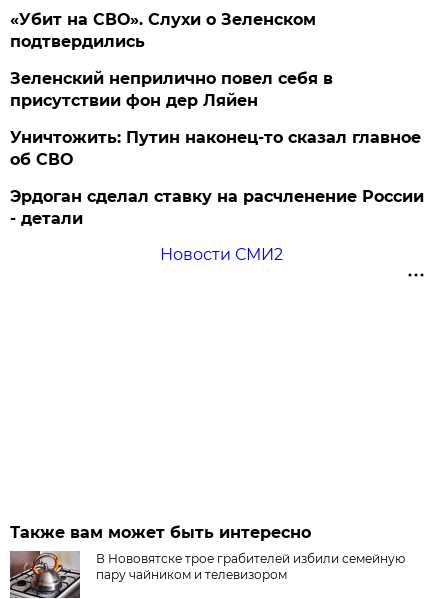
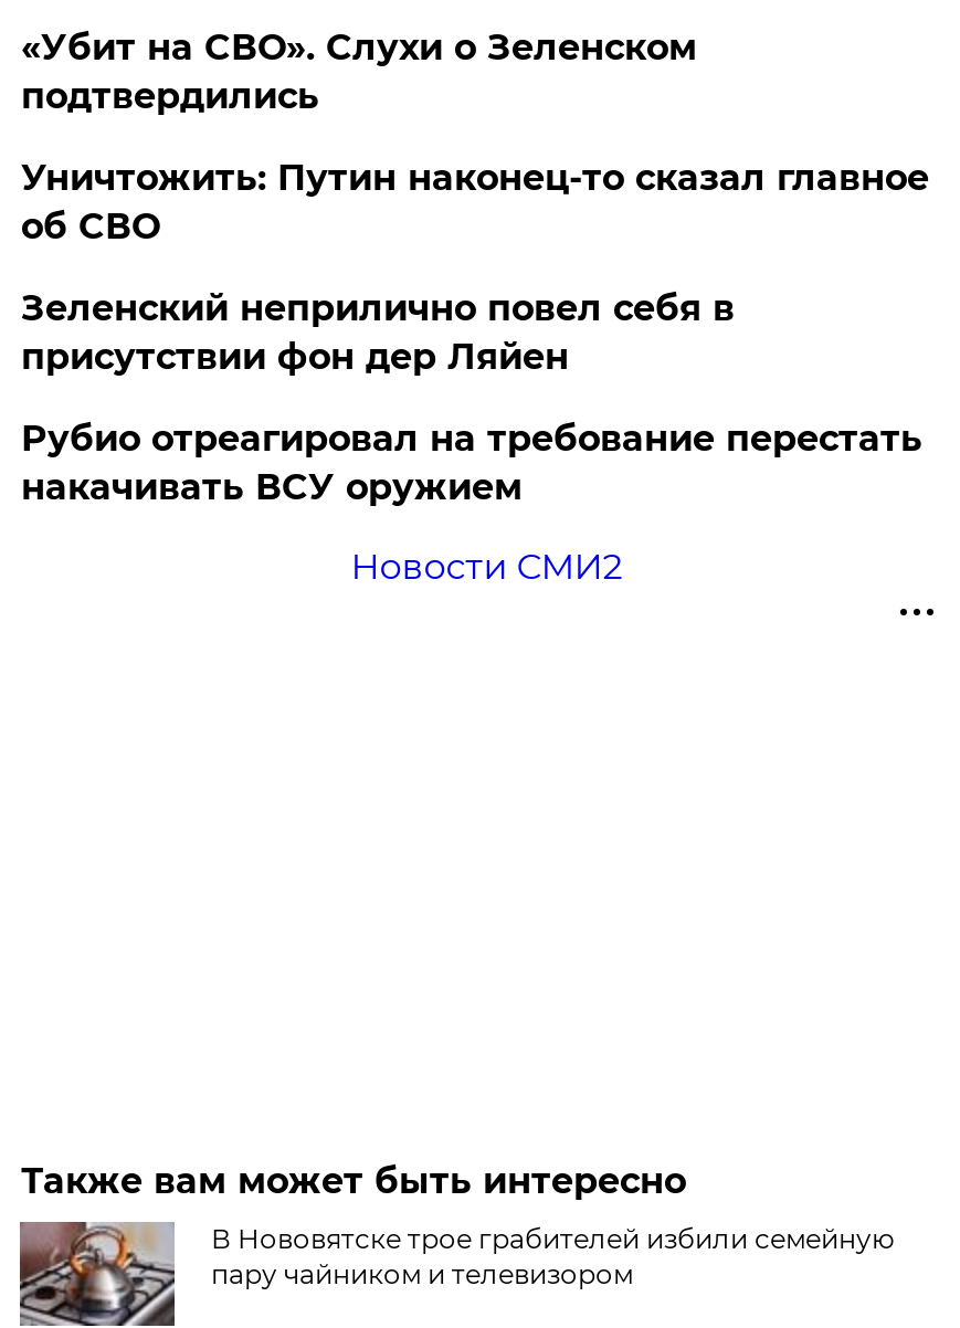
moved down: Зеленский неприлично повел cебя в | присутствии фон дер Ляйен

moved up: Уничтожить: Путин наконец-то сказал главное | об СВО

- Эрдоган сделал ставку на расчленение России
- - детали
+ Рубио отреагировал на требование перестать
+ накачивать ВСУ оружием
